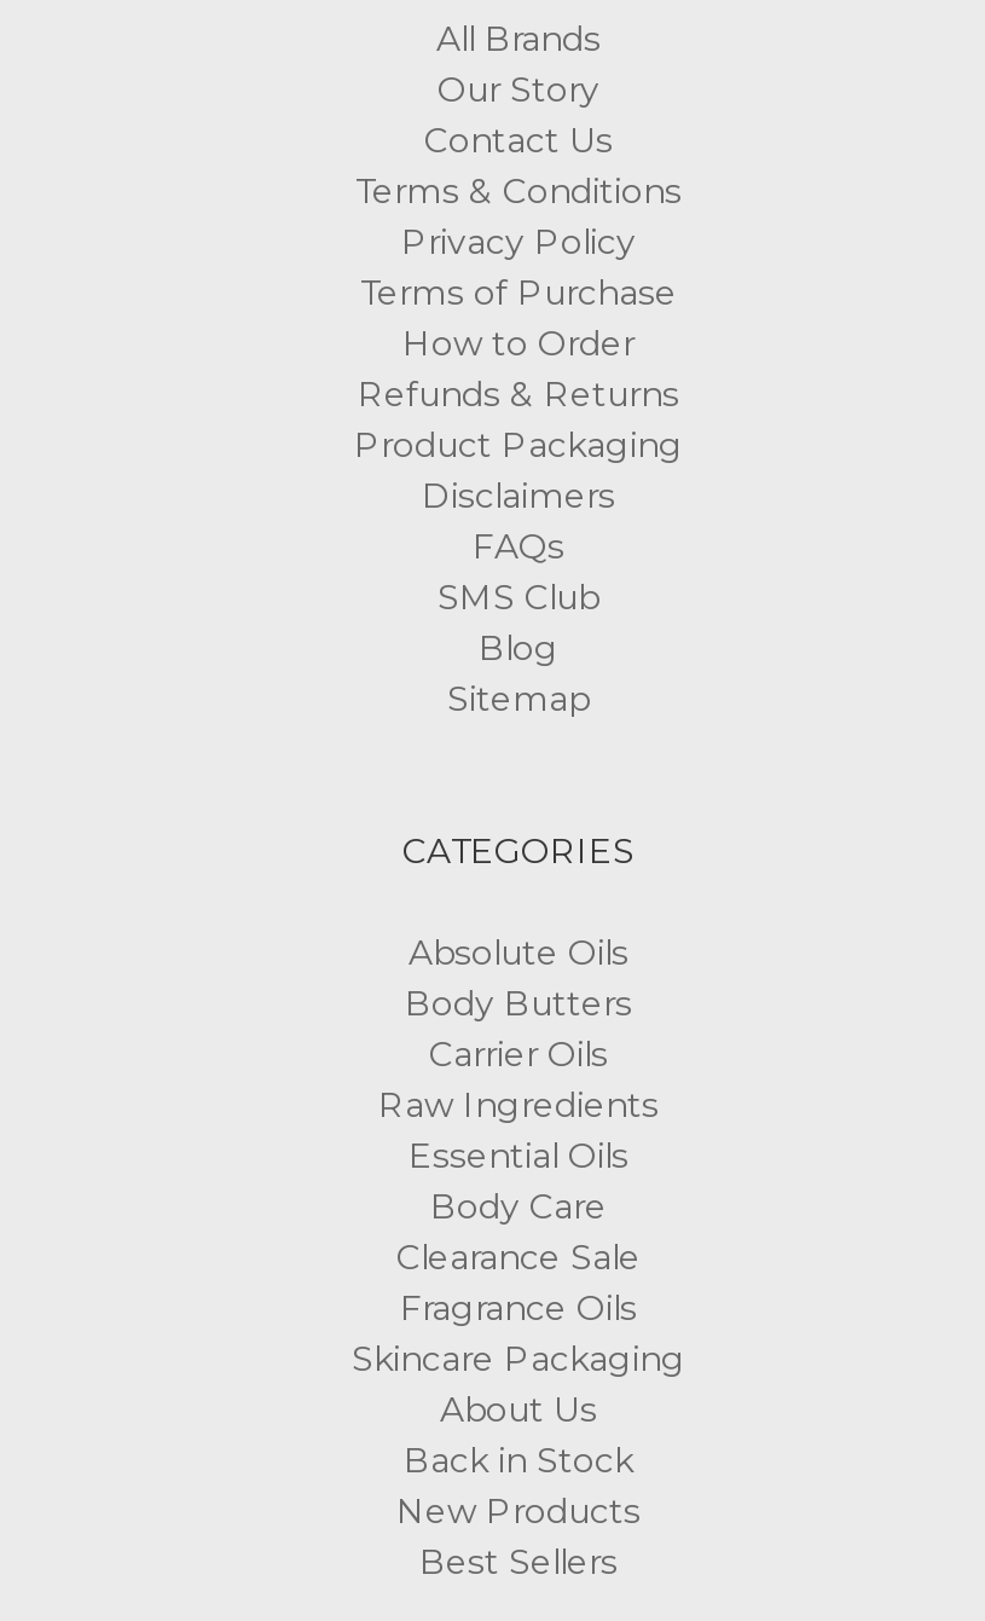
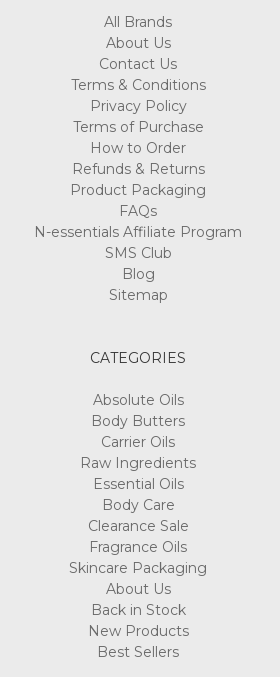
- Our Story
+ About Us

- Disclaimers

moved up: FAQs

+ N-essentials Affiliate Program
